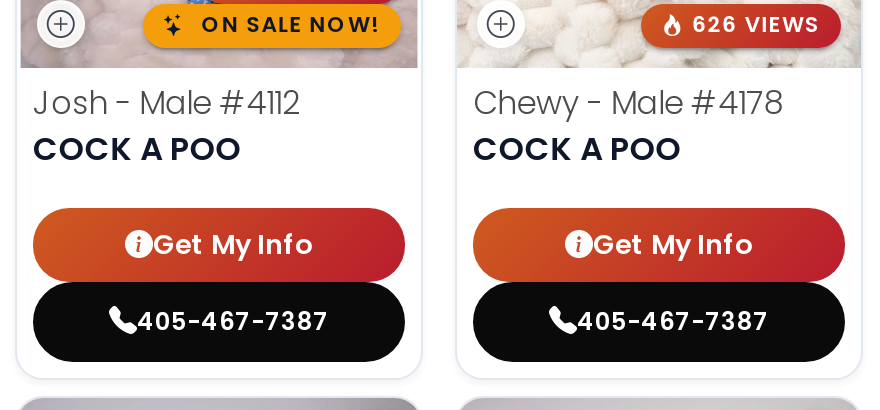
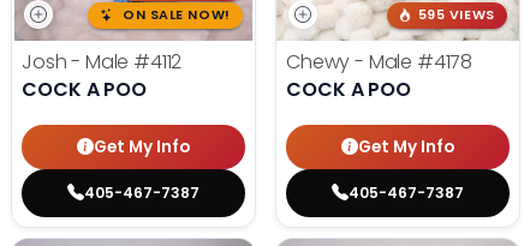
- 626 VIEWS
+ 595 VIEWS
